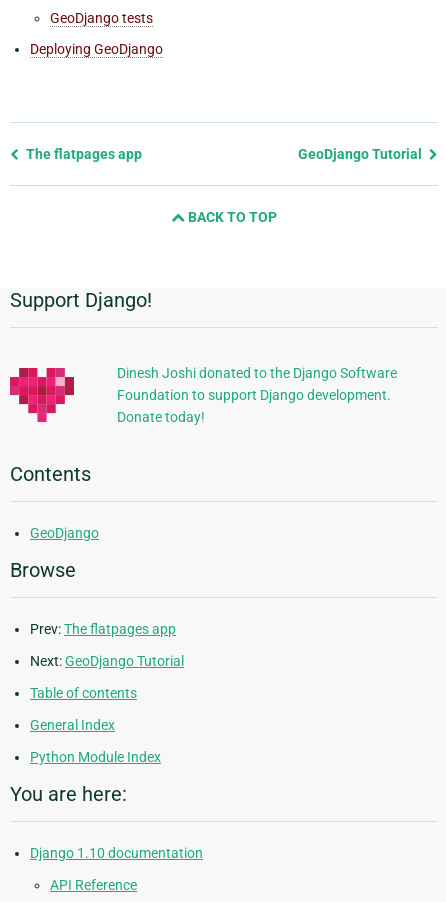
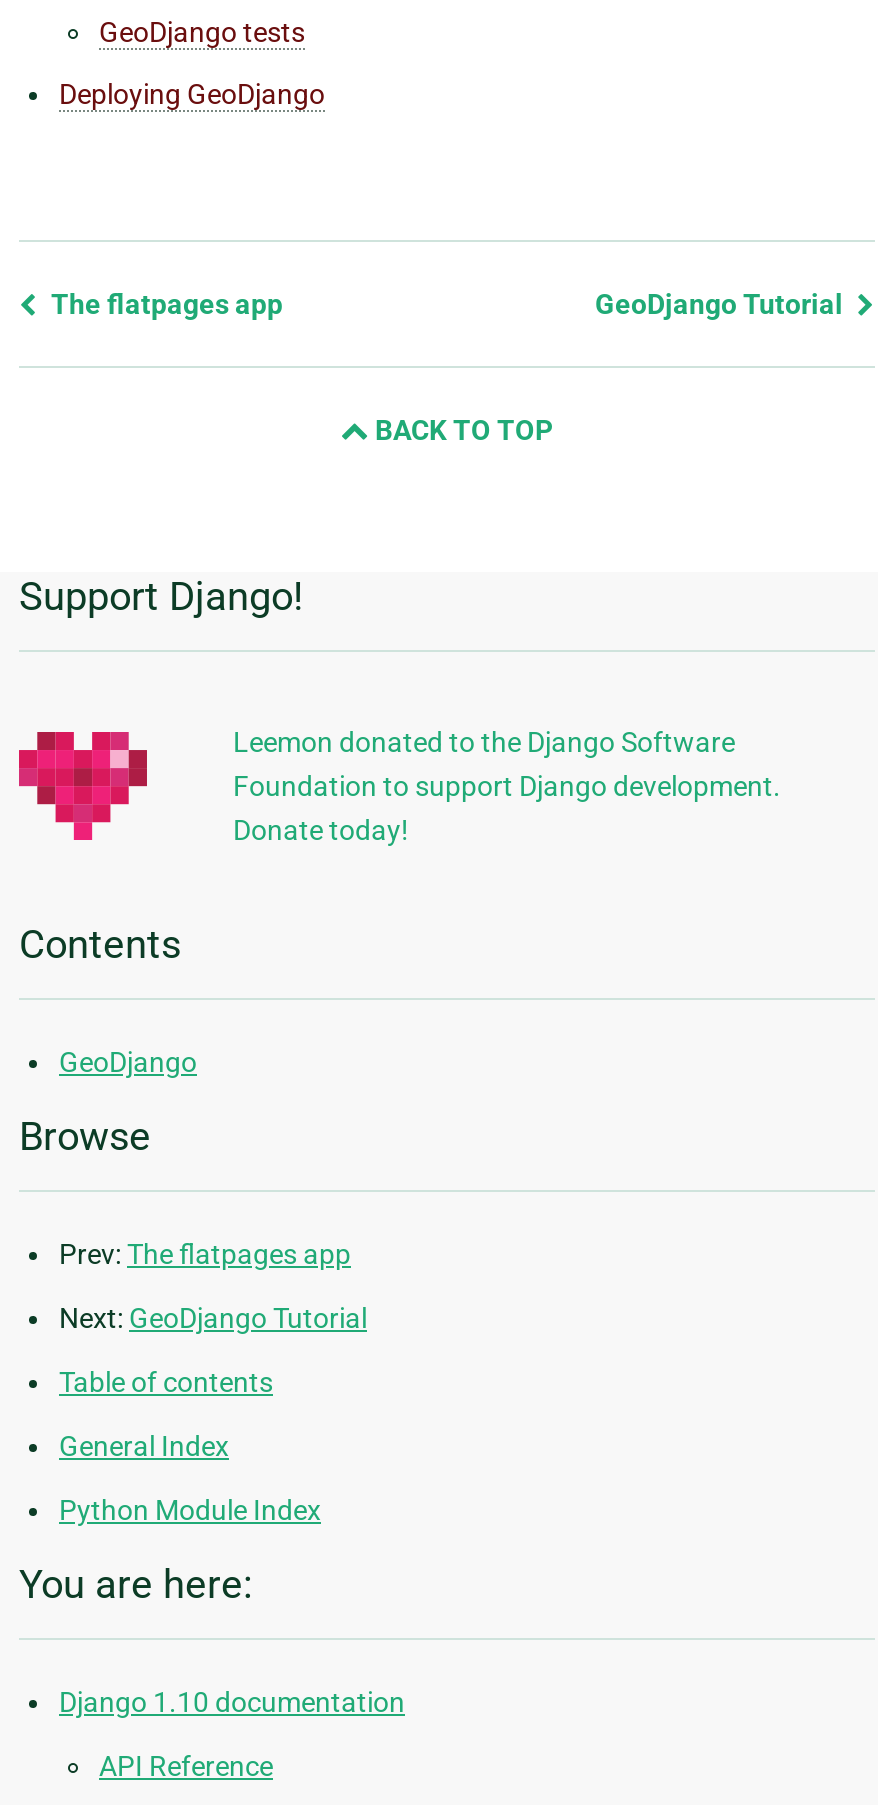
- Dinesh Joshi donated to the Django Software
+ Leemon donated to the Django Software
